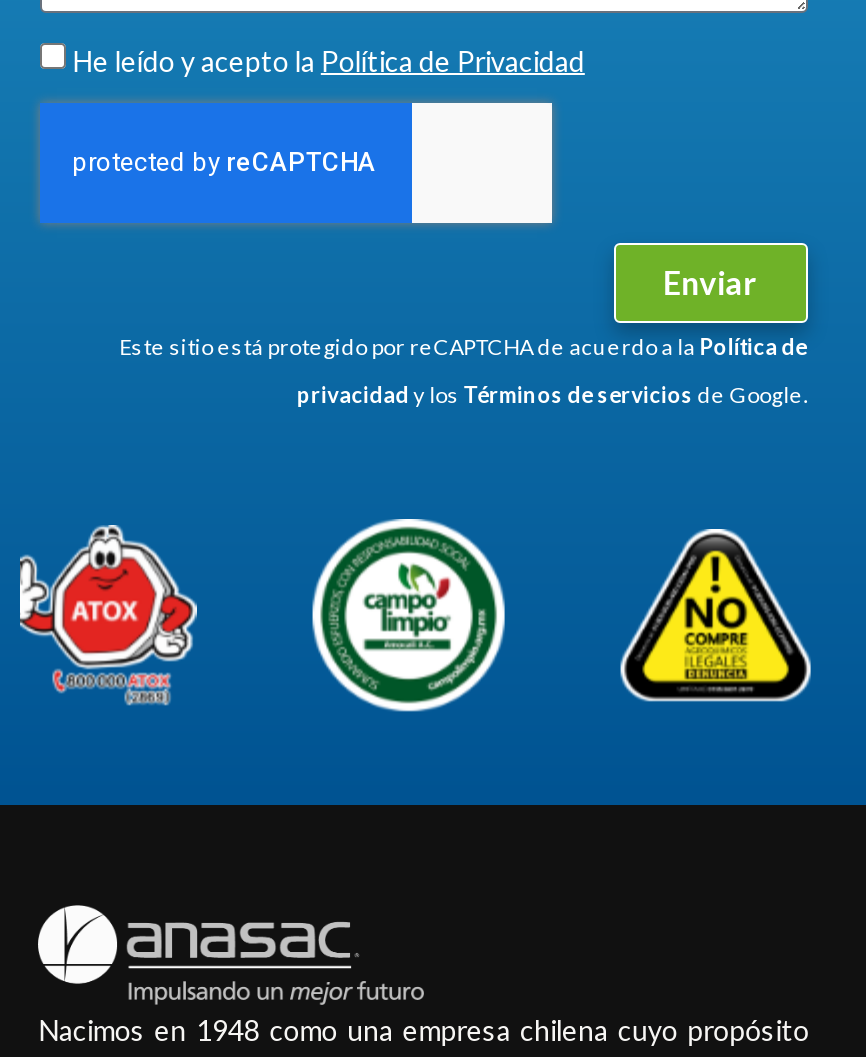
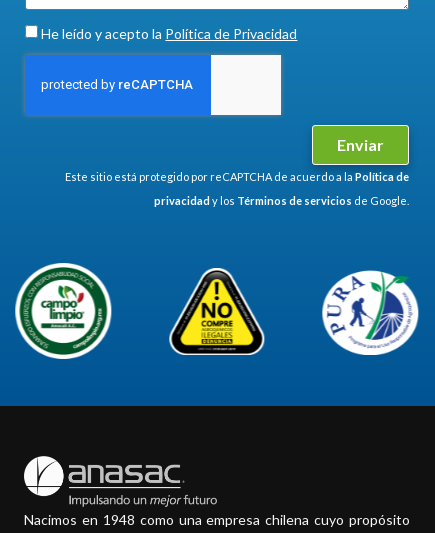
- [image]
+ [image]

- [image]
+ [image]

- [image]
+ [image]
